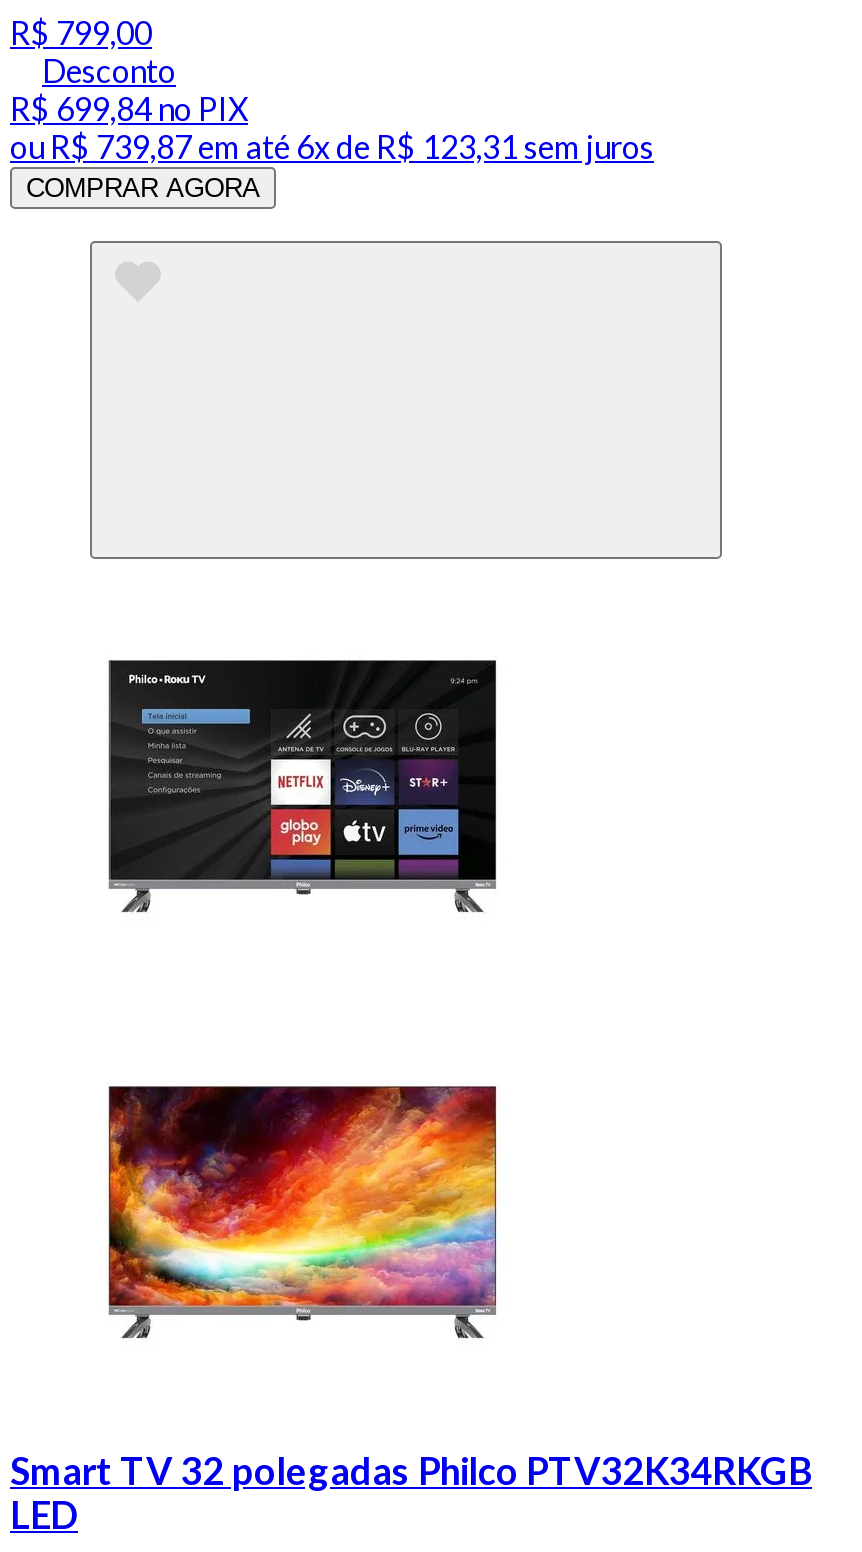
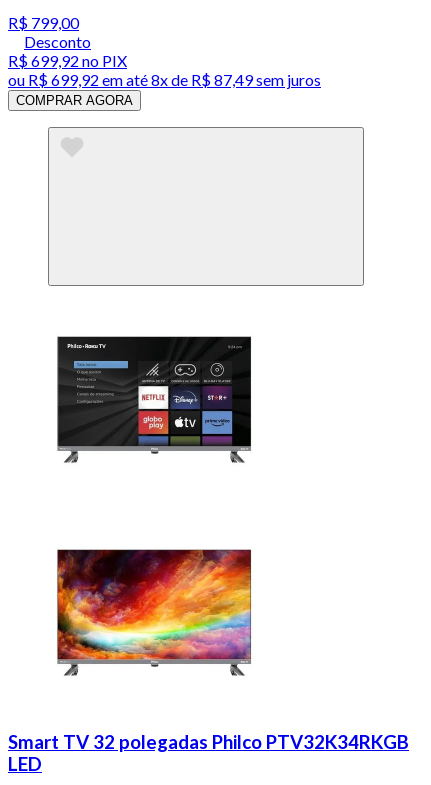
- R$ 699,84 no PIX
+ R$ 699,92 no PIX

- ou R$ 739,87 em até 6x de R$ 123,31 sem juros
+ ou R$ 699,92 em até 8x de R$ 87,49 sem juros
